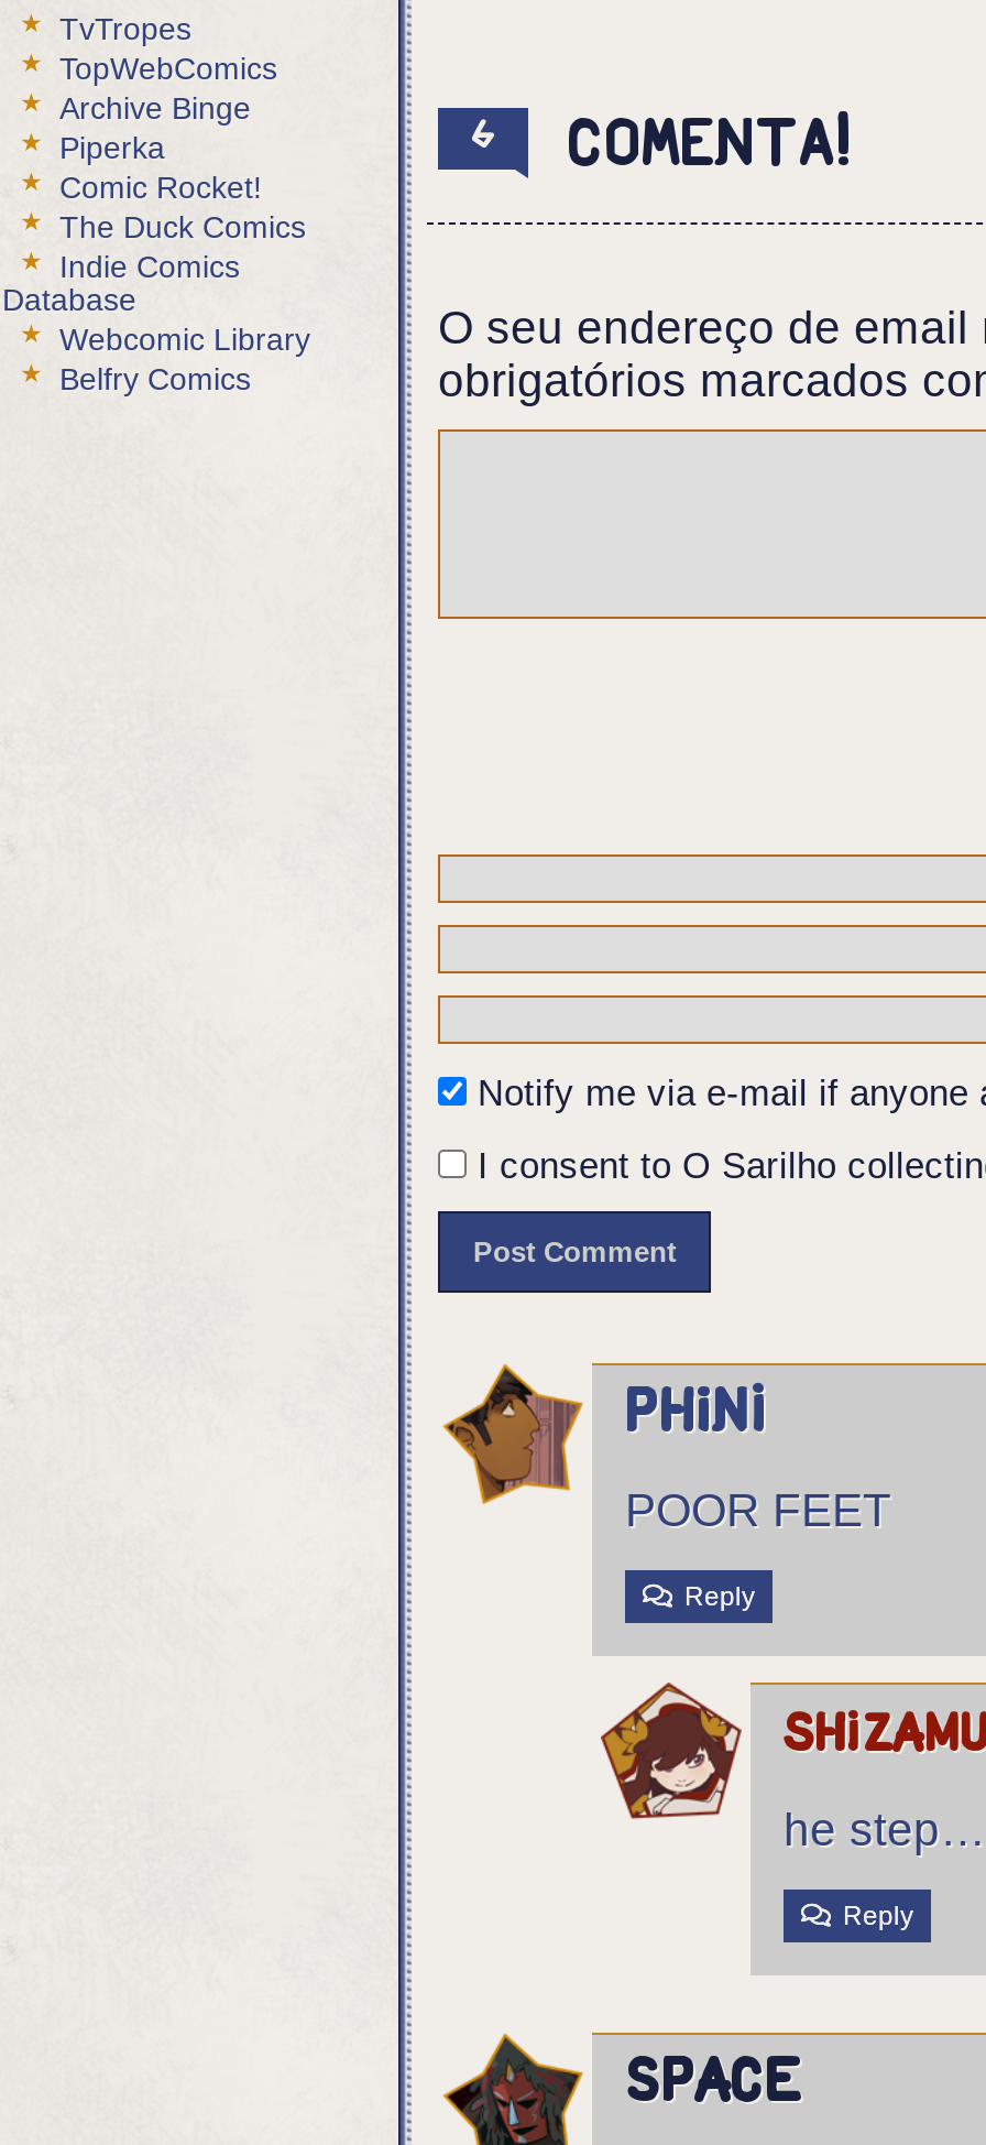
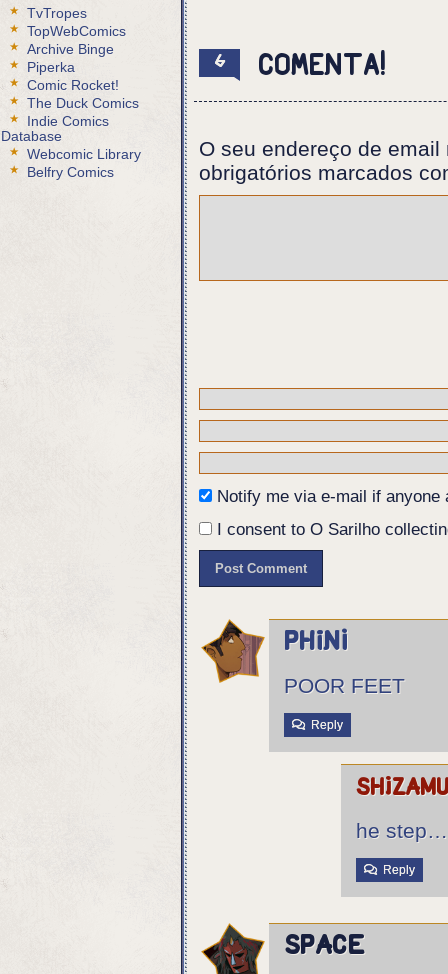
- [image]
